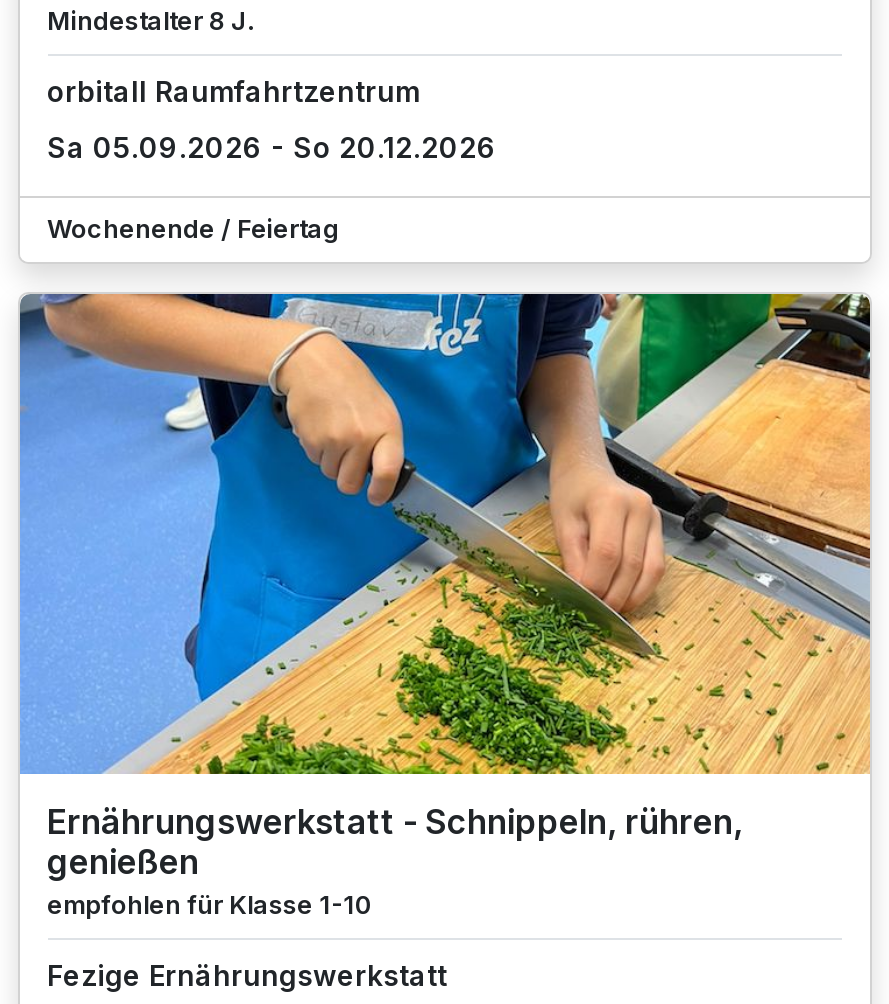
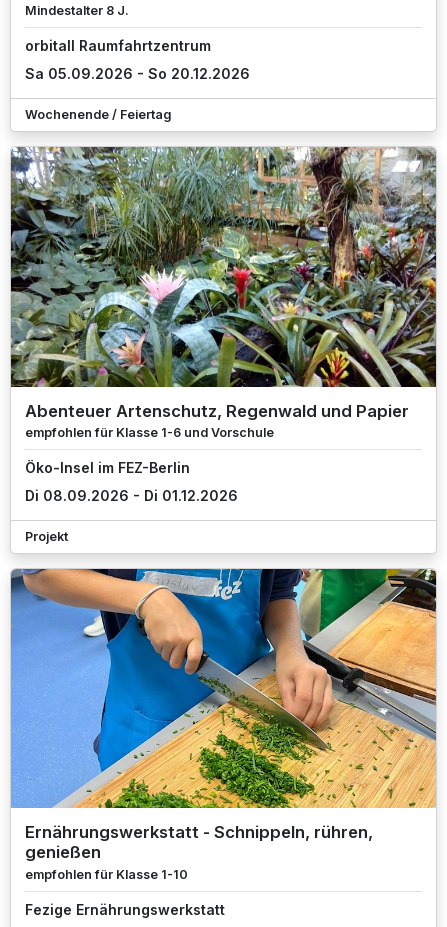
+ [image]
+ Abenteuer Artenschutz, Regenwald und Papier
+ empfohlen für Klasse 1-6 und Vorschule
+ Öko-Insel im FEZ-Berlin
+ Di 08.09.2026 - Di 01.12.2026
+ Projekt
